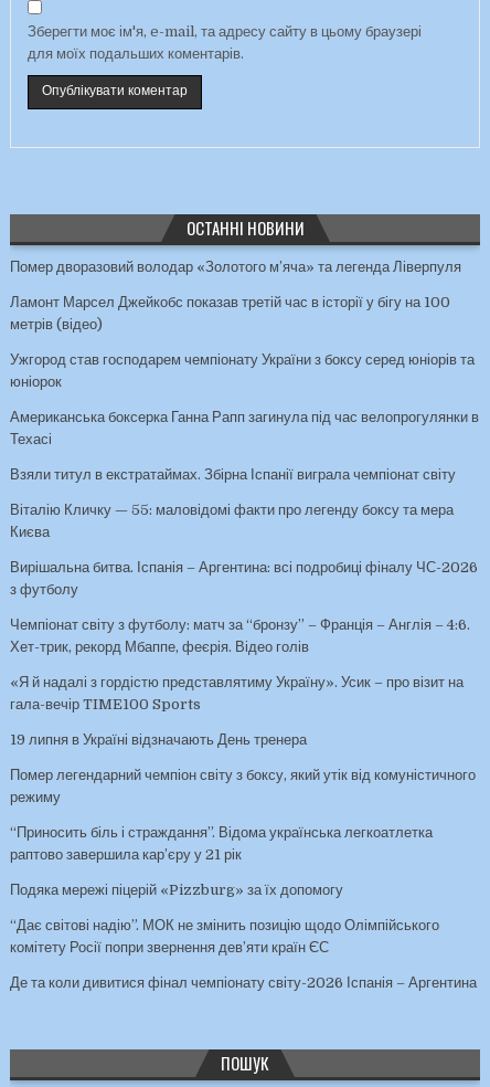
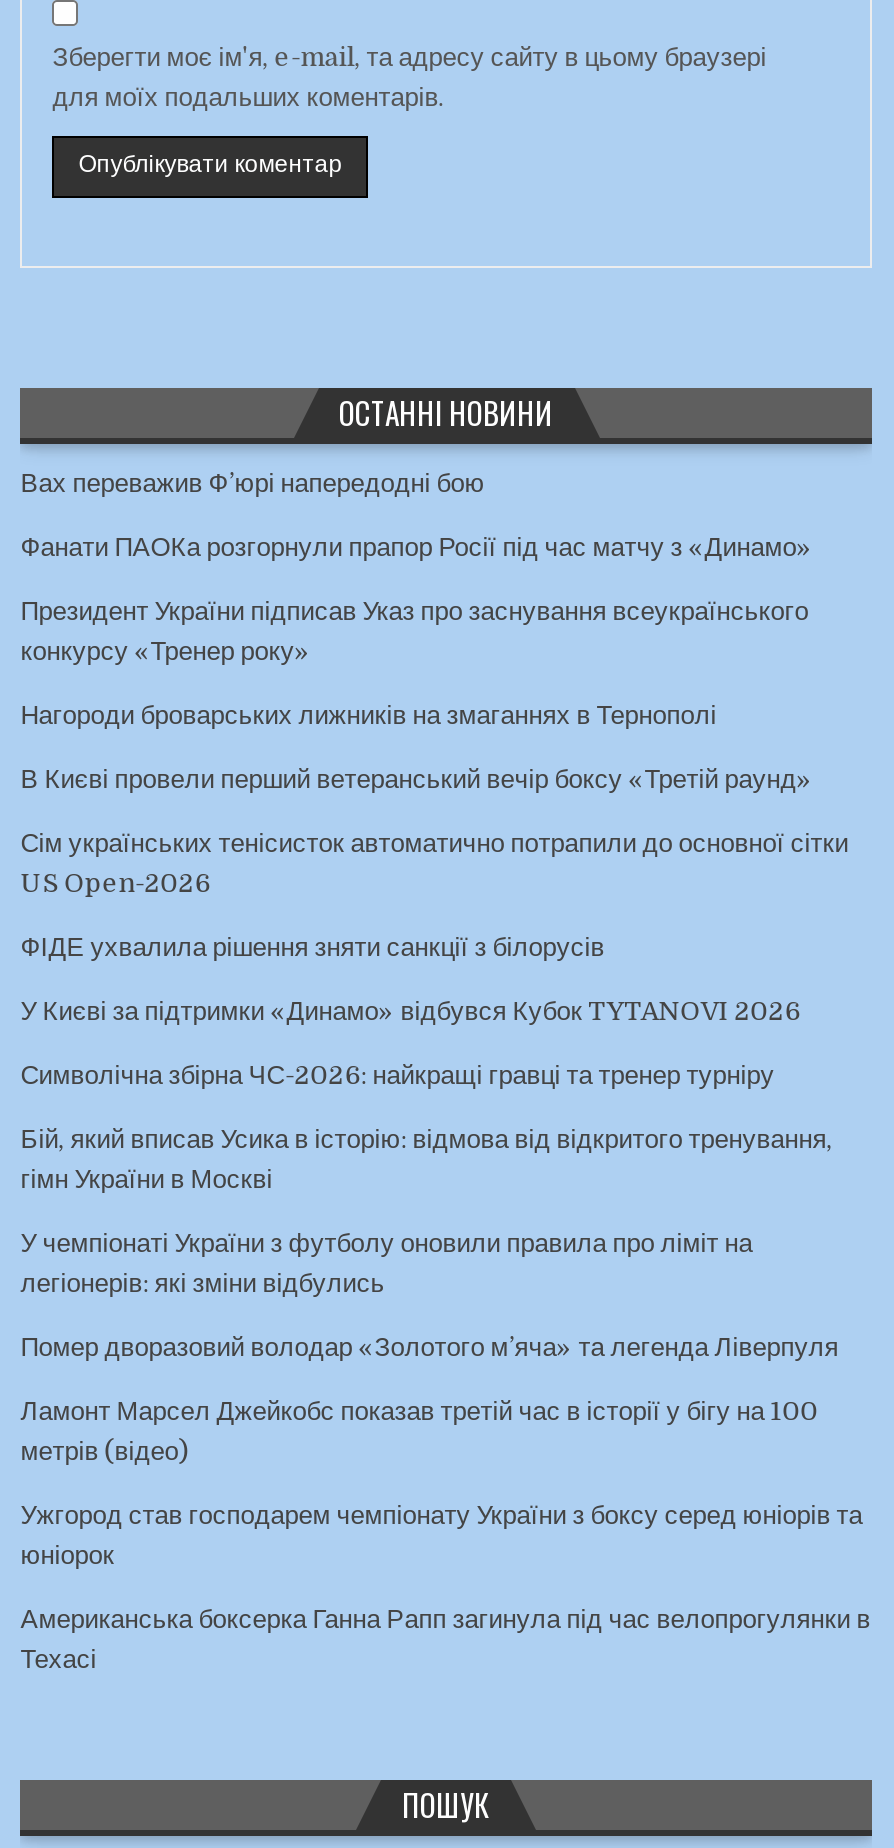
+ Вах переважив Ф’юрі напередодні бою
+ Фанати ПАОКа розгорнули прапор Росії під час матчу з «Динамо»
+ Президент України підписав Указ про заснування всеукраїнського
+ конкурсу «Тренер року»
+ Нагороди броварських лижників на змаганнях в Тернополі
+ В Києві провели перший ветеранський вечір боксу «Третій раунд»
+ Сім українських тенісисток автоматично потрапили до основної сітки
+ US Open-2026
+ ФІДЕ ухвалила рішення зняти санкції з білорусів
+ У Києві за підтримки «Динамо» відбувся Кубок TYTANOVI 2026
+ Символічна збірна ЧС-2026: найкращі гравці та тренер турніру
+ Бій, який вписав Усика в історію: відмова від відкритого тренування,
+ гімн України в Москві
+ У чемпіонаті України з футболу оновили правила про ліміт на
+ легіонерів: які зміни відбулись

moved down: Помер дворазовий володар «Золотого м’яча» та легенда Ліверпуля | Ламонт Марсел Джейкобс показав третій час в історії у бігу на 100 | метрів (відео) | Ужгород став господарем чемпіонату України з боксу серед юніорів та | юніорок | Американська боксерка Ганна Рапп загинула під час велопрогулянки в | Техасі

- Взяли титул в екстратаймах. Збірна Іспанії виграла чемпіонат світу
- Віталію Кличку — 55: маловідомі факти про легенду боксу та мера
- Києва
- Вирішальна битва. Іспанія – Аргентина: всі подробиці фіналу ЧС-2026
- з футболу
- Чемпіонат світу з футболу: матч за “бронзу” – Франція – Англія – 4:6.
- Хет-трик, рекорд Мбаппе, феєрія. Відео голів
- «Я й надалі з гордістю представлятиму Україну». Усик – про візит на
- гала-вечір TIME100 Sports
- 19 липня в Україні відзначають День тренера
- Помер легендарний чемпіон світу з боксу, який утік від комуністичного
- режиму
- “Приносить біль і страждання”. Відома українська легкоатлетка
- раптово завершила кар’єру у 21 рік
- Подяка мережі піцерій «Pizzburg» за їх допомогу
- “Дає світові надію”. МОК не змінить позицію щодо Олімпійського
- комітету Росії попри звернення дев’яти країн ЄС
- Де та коли дивитися фінал чемпіонату світу-2026 Іспанія – Аргентина
